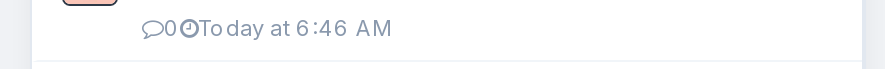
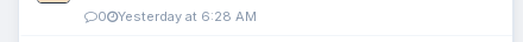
- Today at 6:46 AM
+ Yesterday at 6:28 AM
